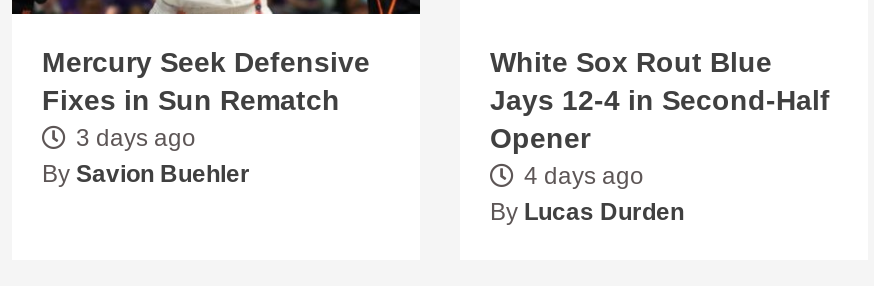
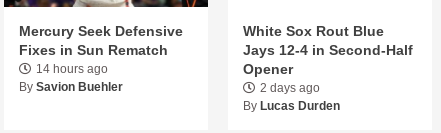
- 3 days ago
+ 14 hours ago

- 4 days ago
+ 2 days ago
